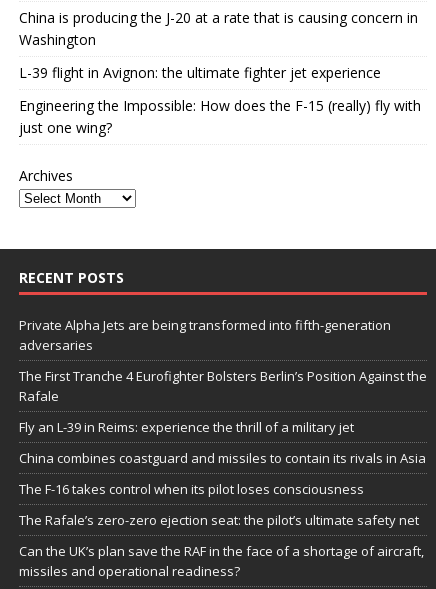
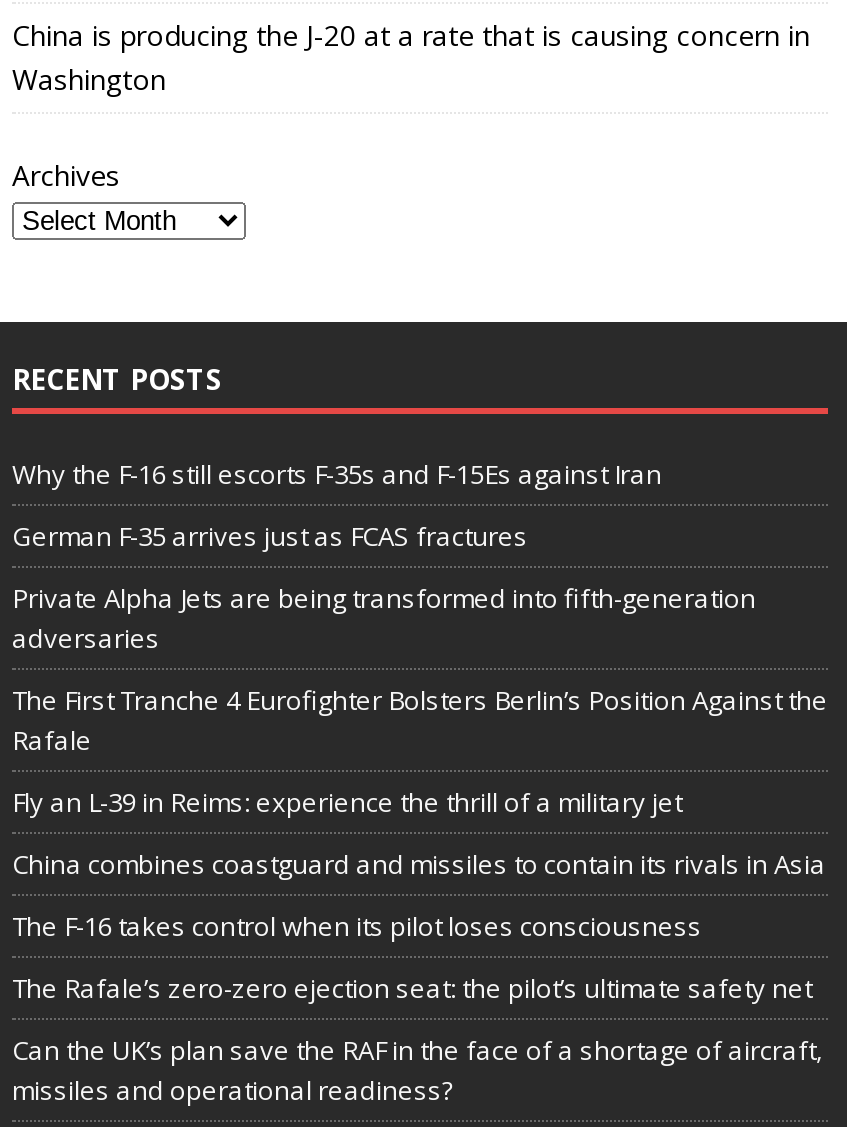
- L-39 flight in Avignon: the ultimate fighter jet experience
- Engineering the Impossible: How does the F-15 (really) fly with
- just one wing?

moved up: Archives | RECENT POSTS

+ Why the F-16 still escorts F-35s and F-15Es against Iran
+ German F-35 arrives just as FCAS fractures
